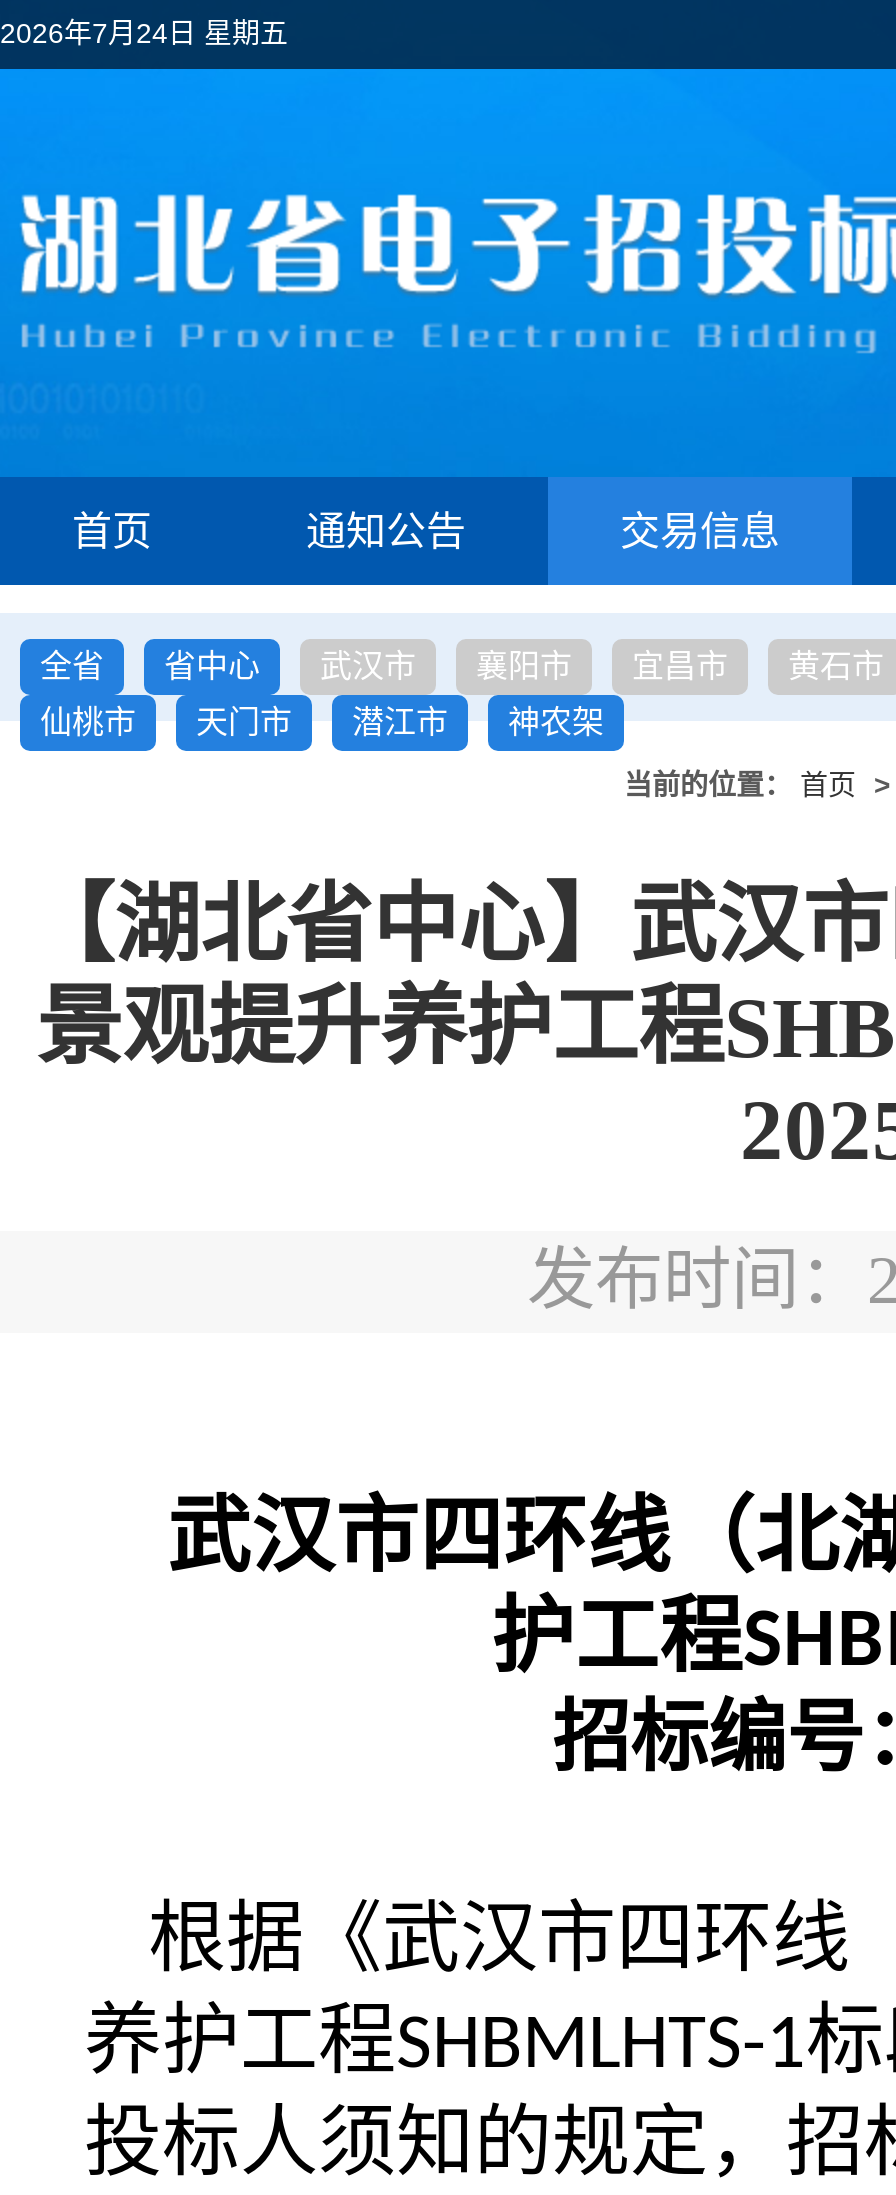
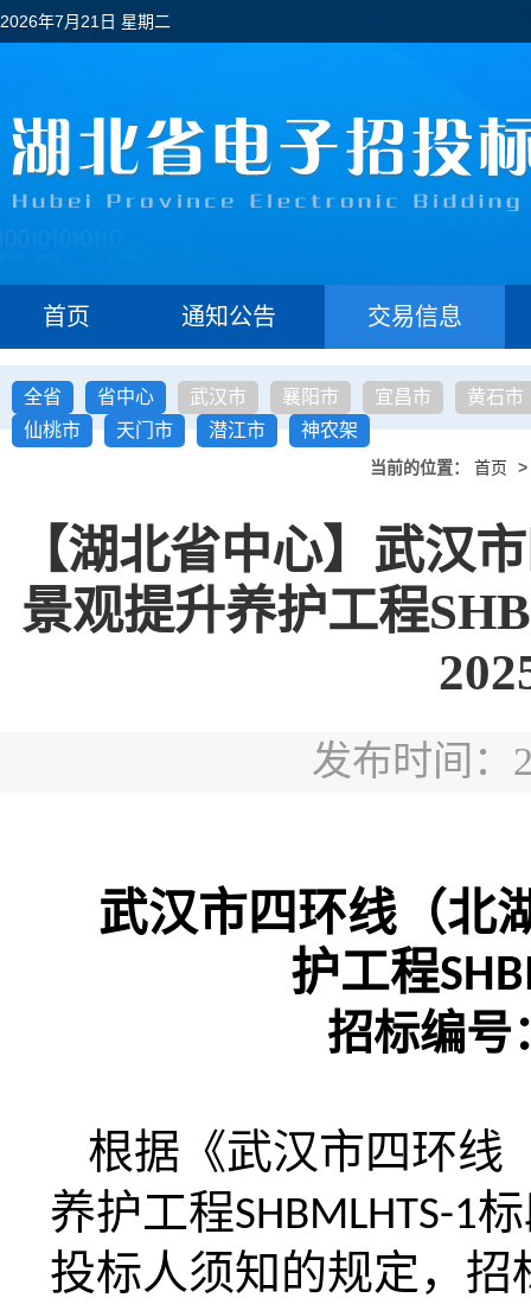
- 2026年7月24日 星期五
+ 2026年7月21日 星期二
